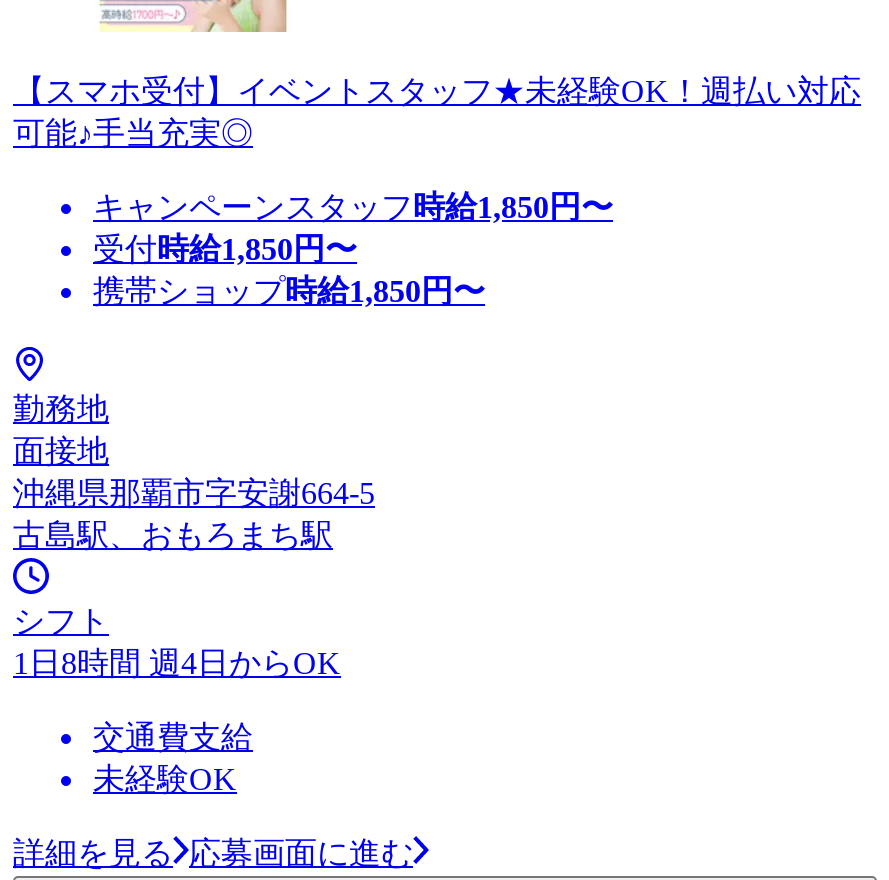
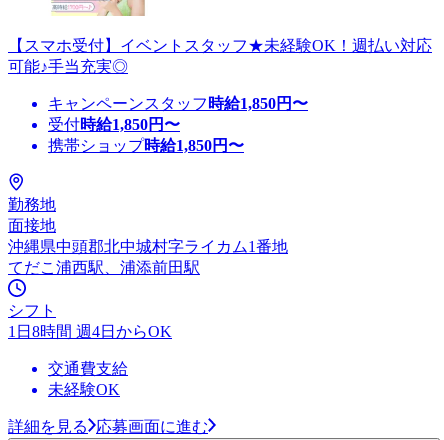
- 沖縄県那覇市字安謝664-5
- 古島駅、おもろまち駅
+ 沖縄県中頭郡北中城村字ライカム1番地
+ てだこ浦西駅、浦添前田駅
